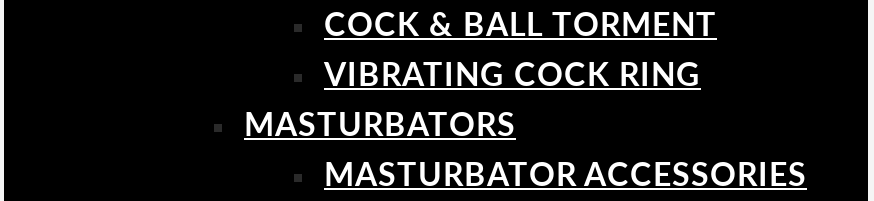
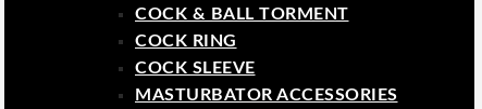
- VIBRATING COCK RING
+ COCK RING

- MASTURBATORS
+ COCK SLEEVE
